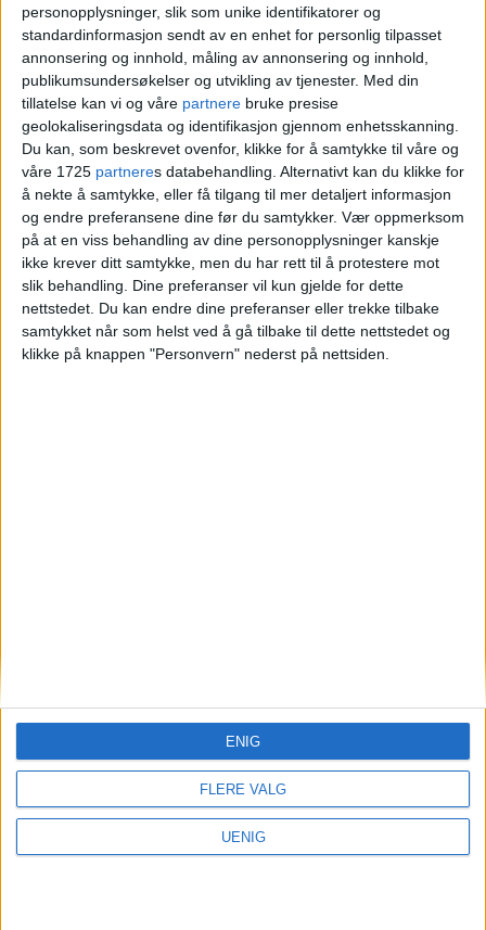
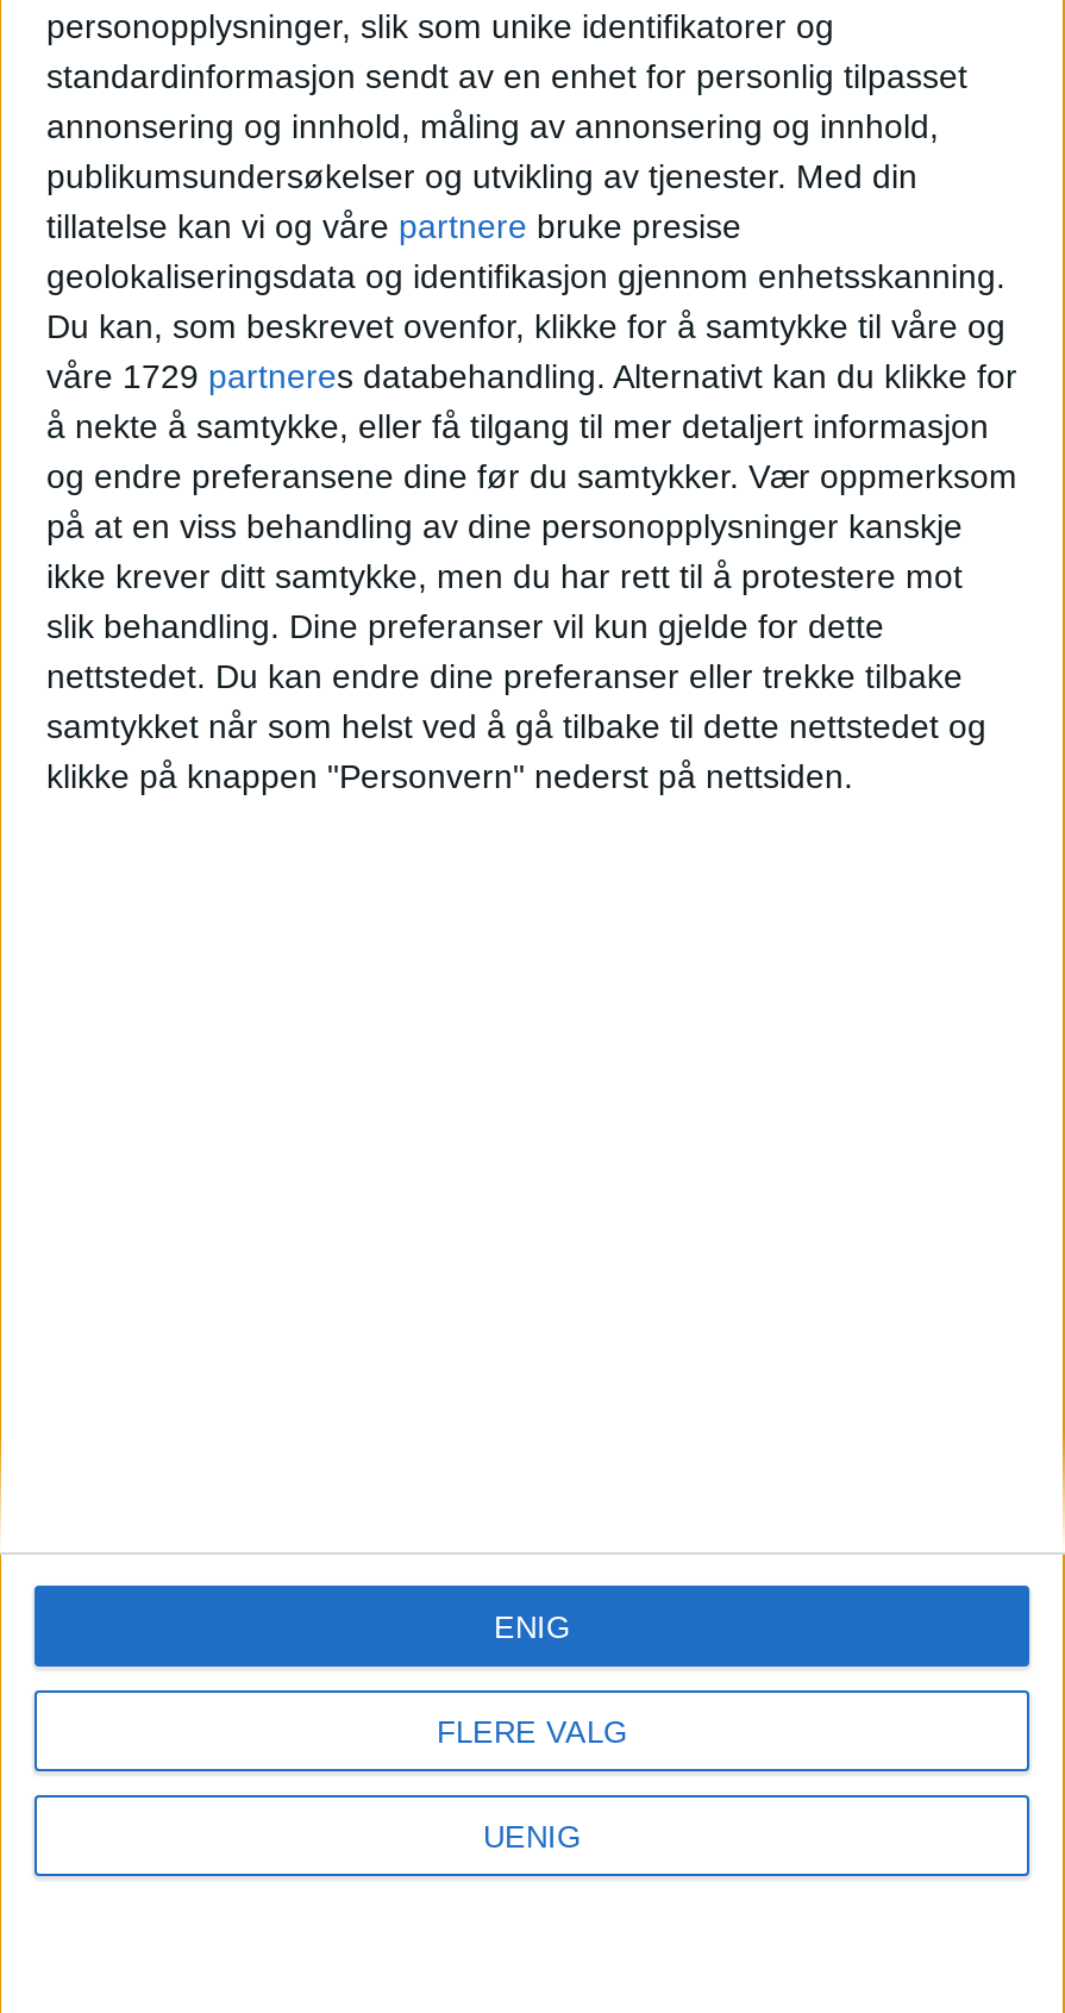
- våre 1725 partneres databehandling. Alternativt kan du klikke for
+ våre 1729 partneres databehandling. Alternativt kan du klikke for
